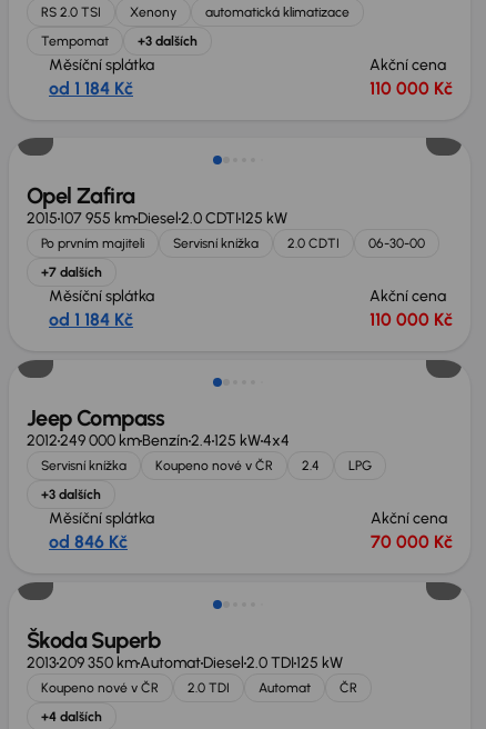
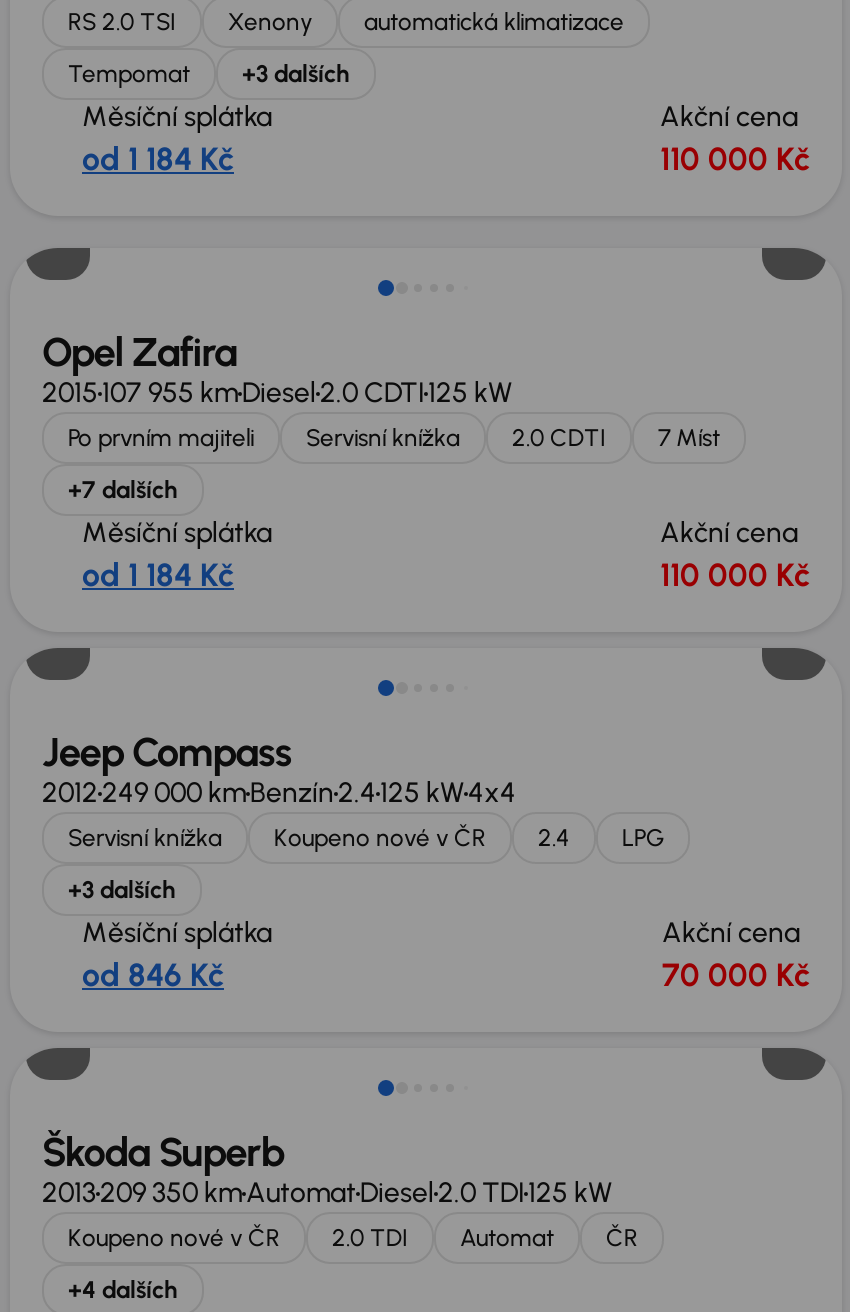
- Po prvním majiteli Servisní knížka 2.0 CDTI 06-30-00
+ Po prvním majiteli Servisní knížka 2.0 CDTI 7 Míst
